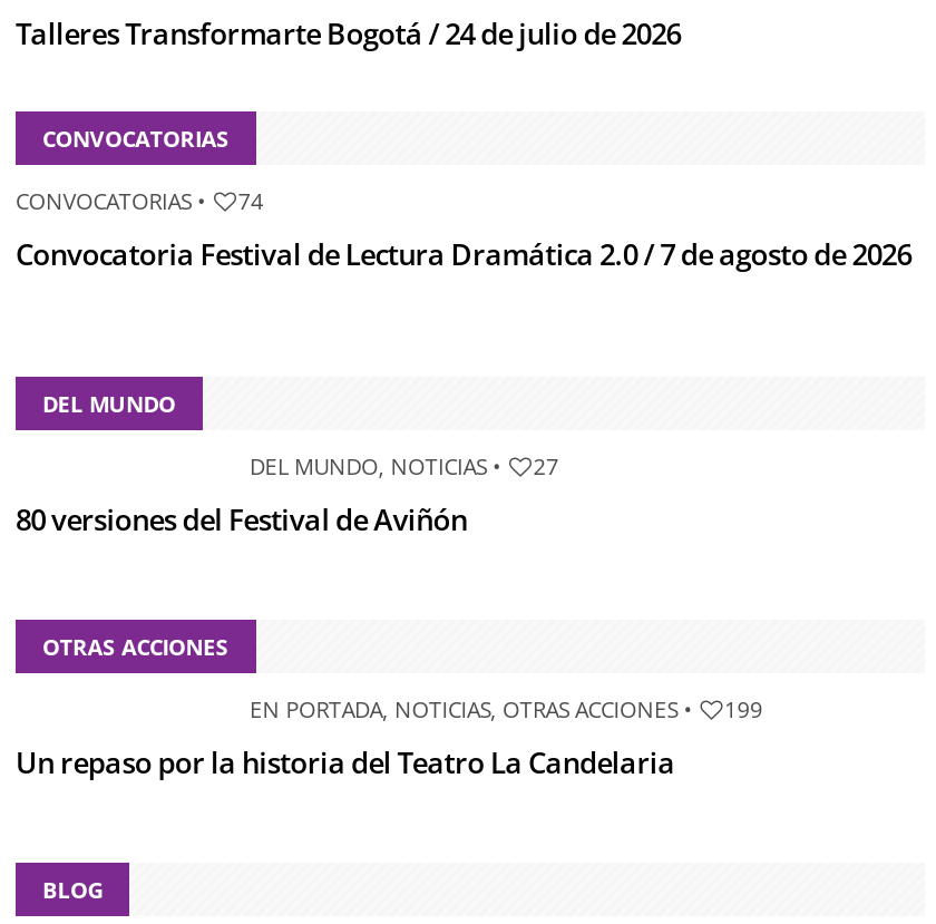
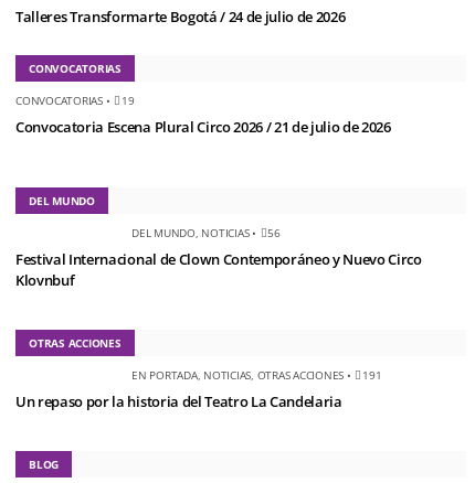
- CONVOCATORIAS •
- 74
- Convocatoria Festival de Lectura Dramática 2.0 / 7 de agosto de 2026
+ CONVOCATORIAS • 19
+ Convocatoria Escena Plural Circo 2026 / 21 de julio de 2026

- DEL MUNDO, NOTICIAS •
- 27
- 80 versiones del Festival de Aviñón
+ DEL MUNDO, NOTICIAS • 56
+ Festival Internacional de Clown Contemporáneo y Nuevo Circo
+ Klovnbuf

- EN PORTADA, NOTICIAS, OTRAS ACCIONES •
- 199
+ EN PORTADA, NOTICIAS, OTRAS ACCIONES • 191
